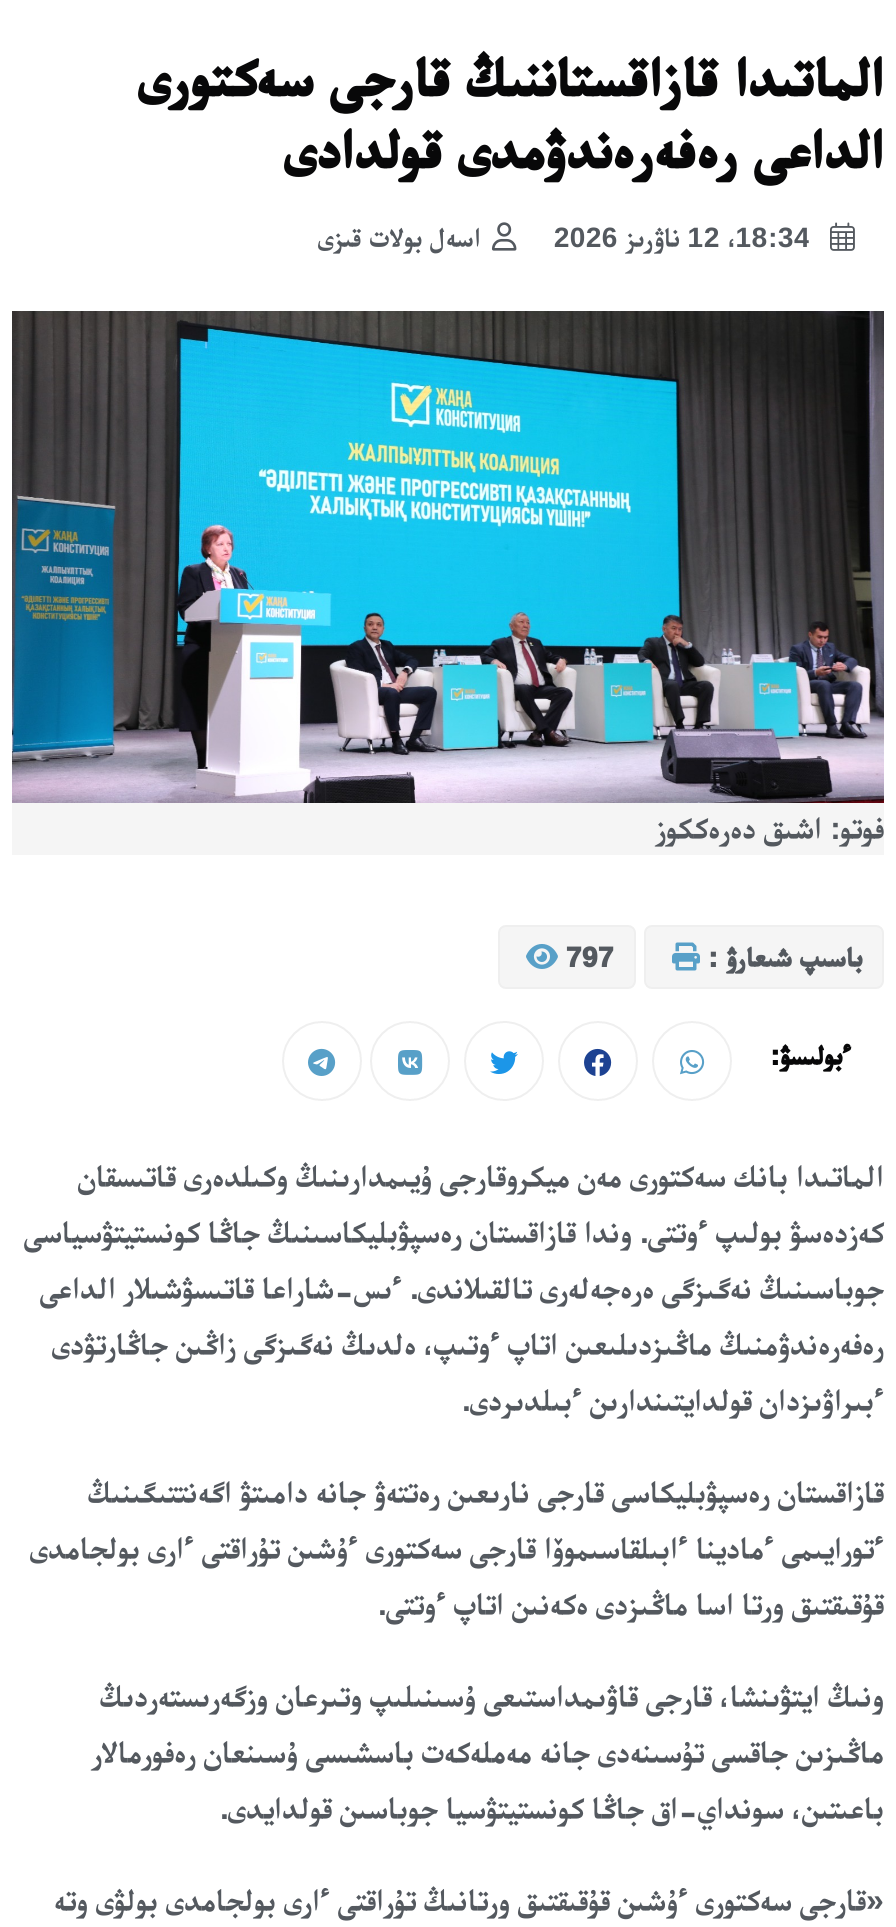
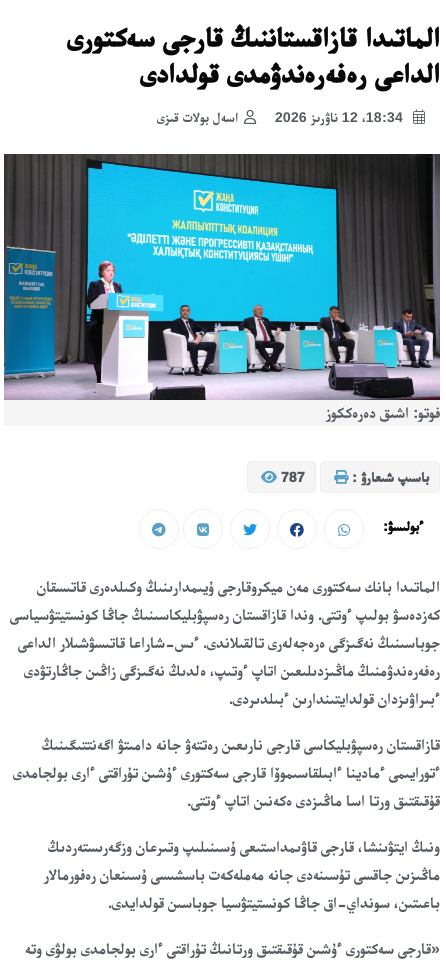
- 797
+ 787
